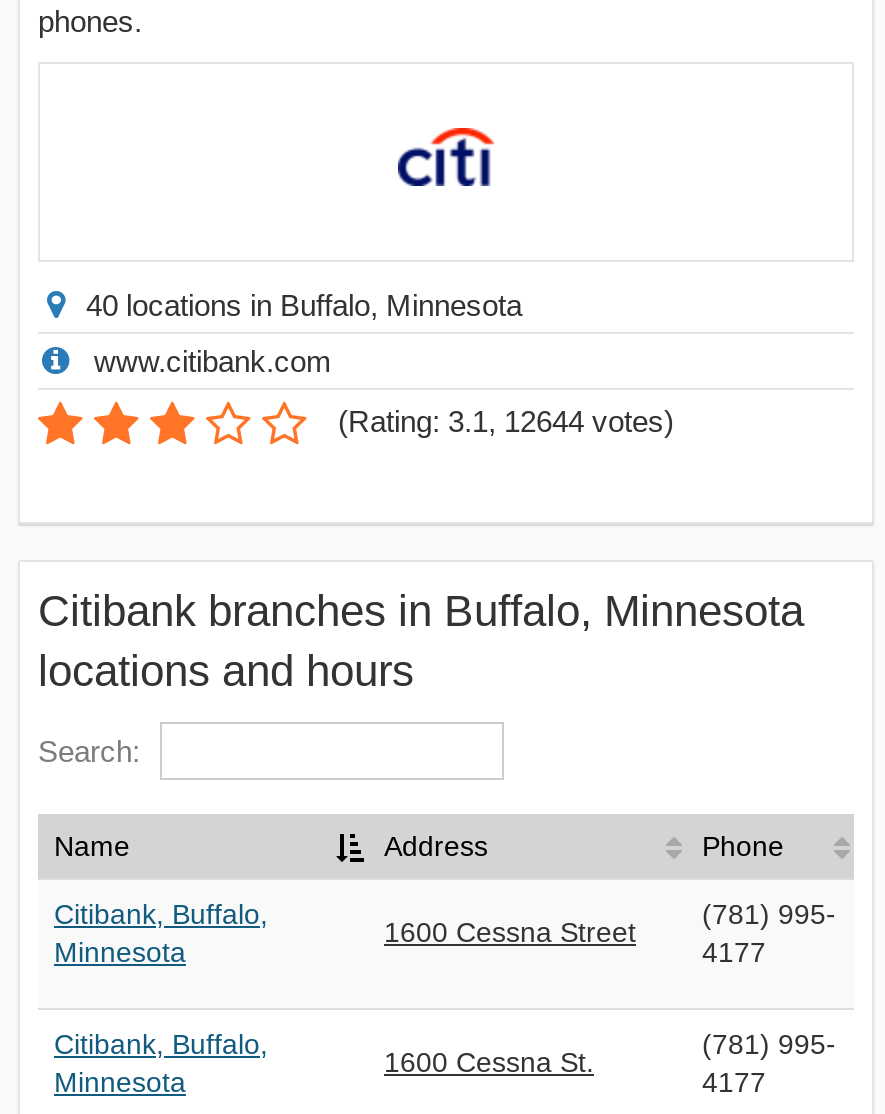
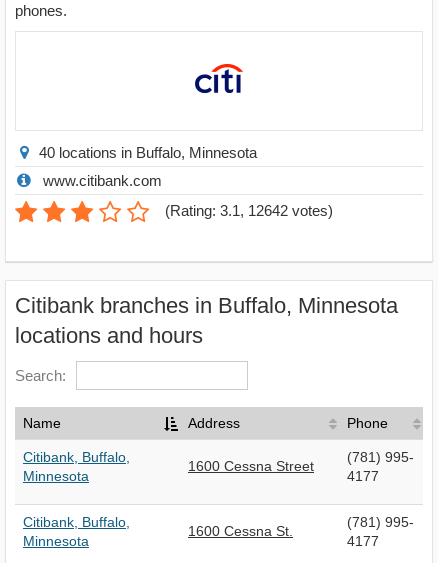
- (Rating: 3.1, 12644 votes)
+ (Rating: 3.1, 12642 votes)
